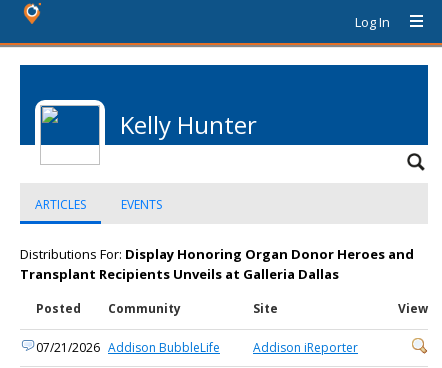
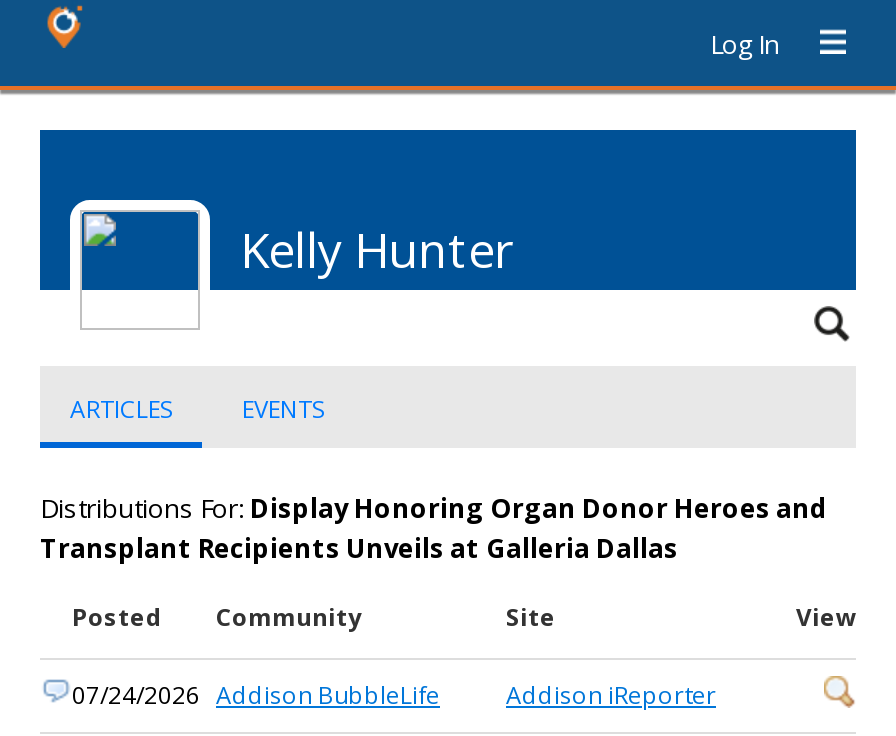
- 07/21/2026 Addison BubbleLife
+ 07/24/2026 Addison BubbleLife
